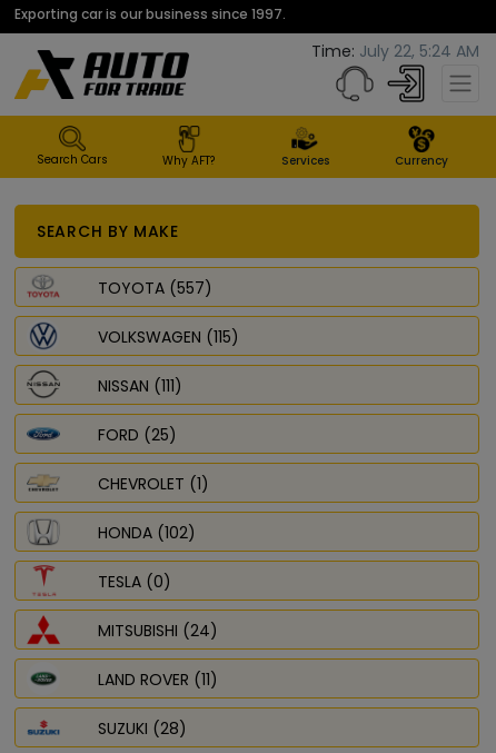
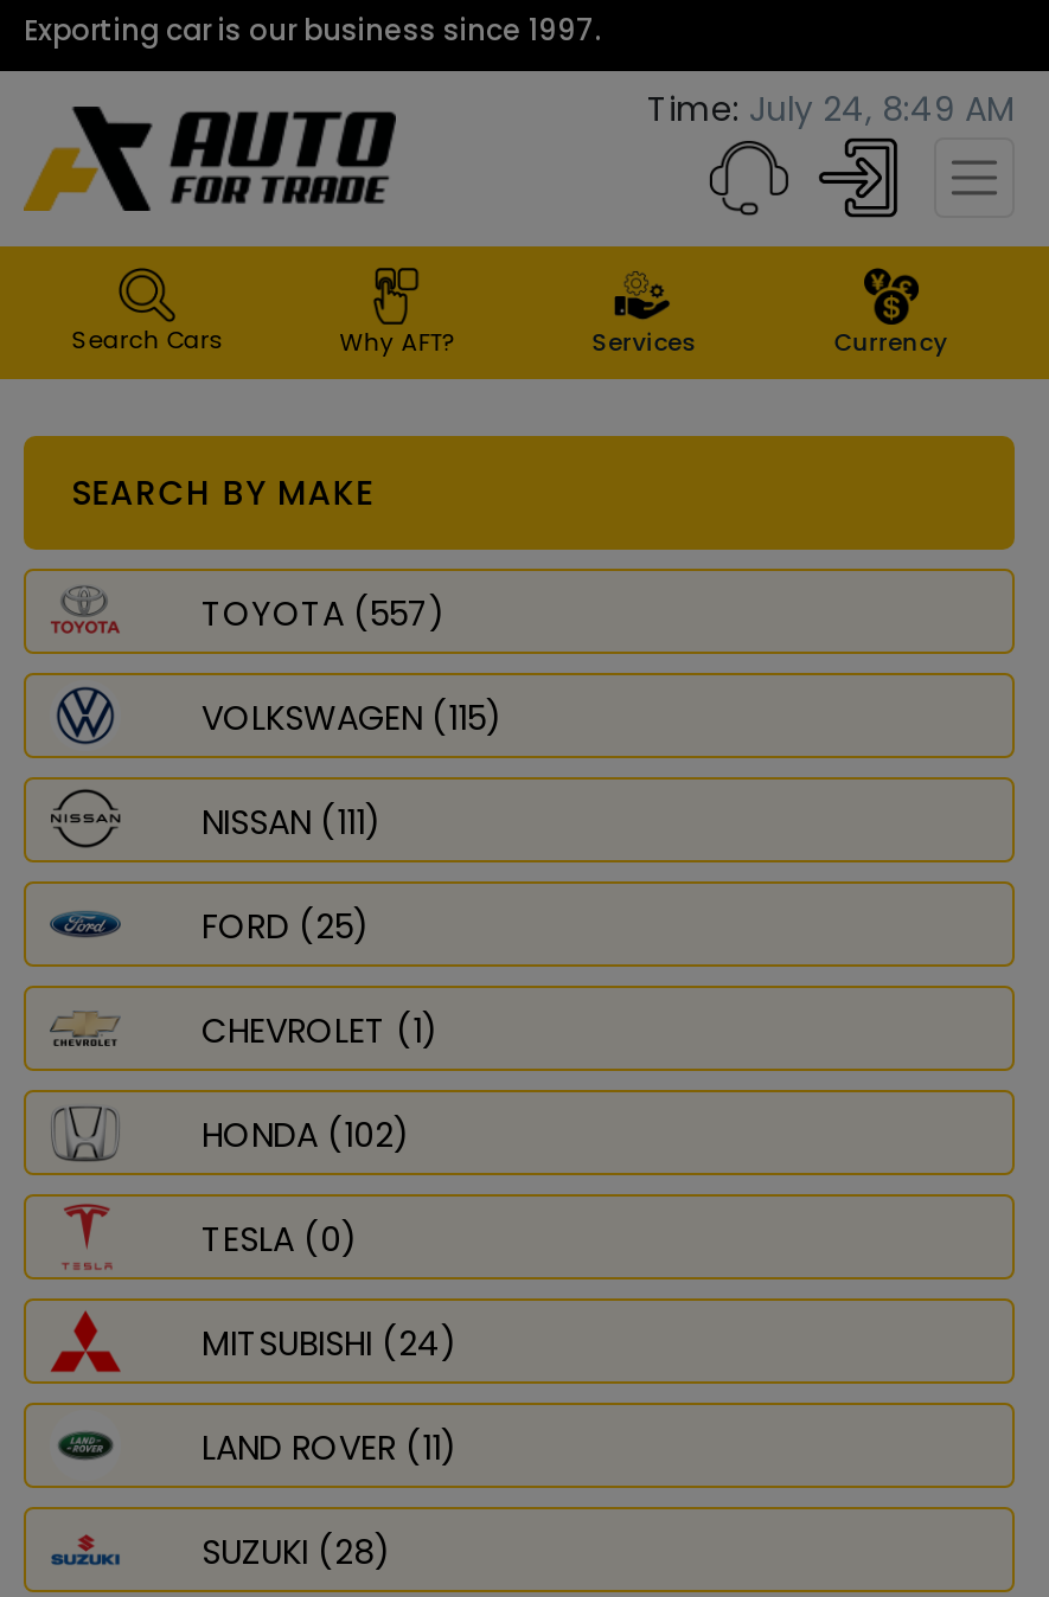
- Time: July 22, 5:24 AM
+ Time: July 24, 8:49 AM
